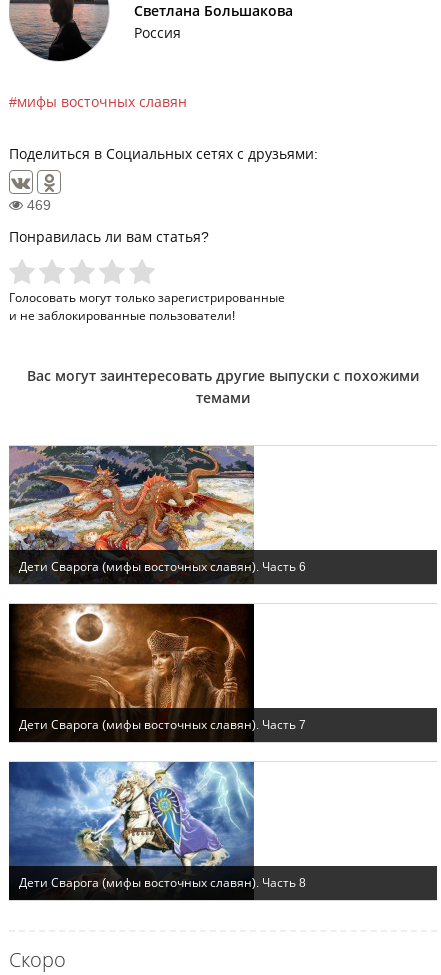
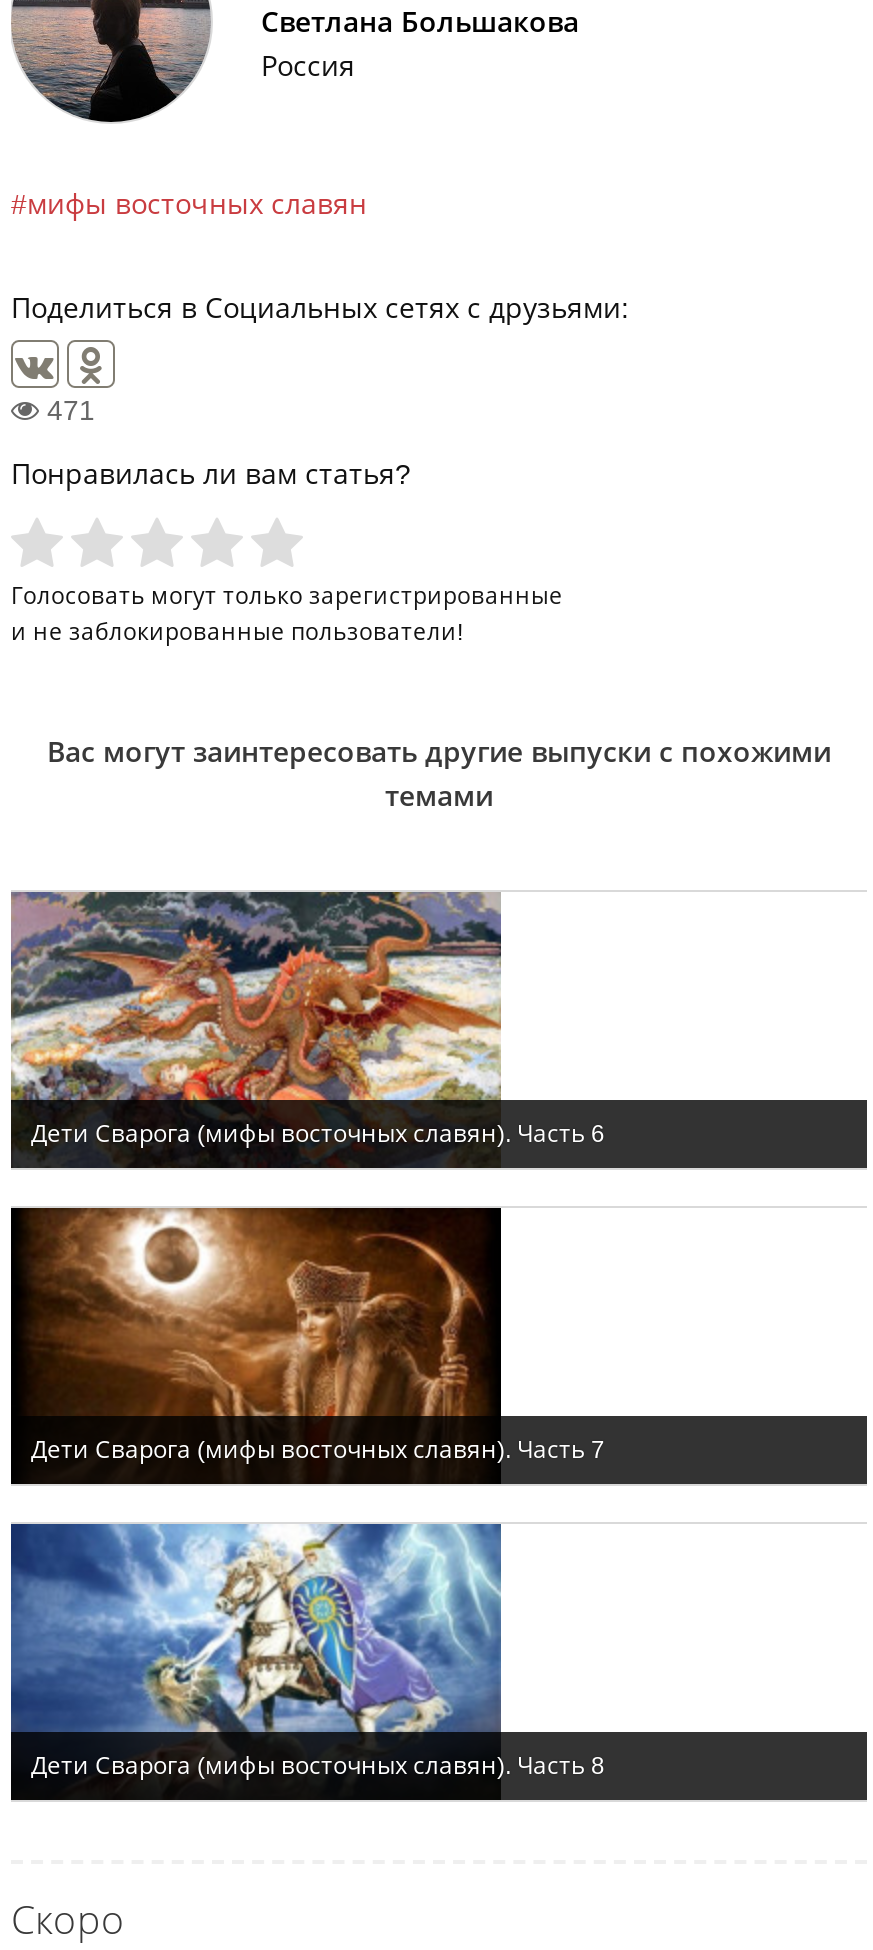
- 469
+ 471
